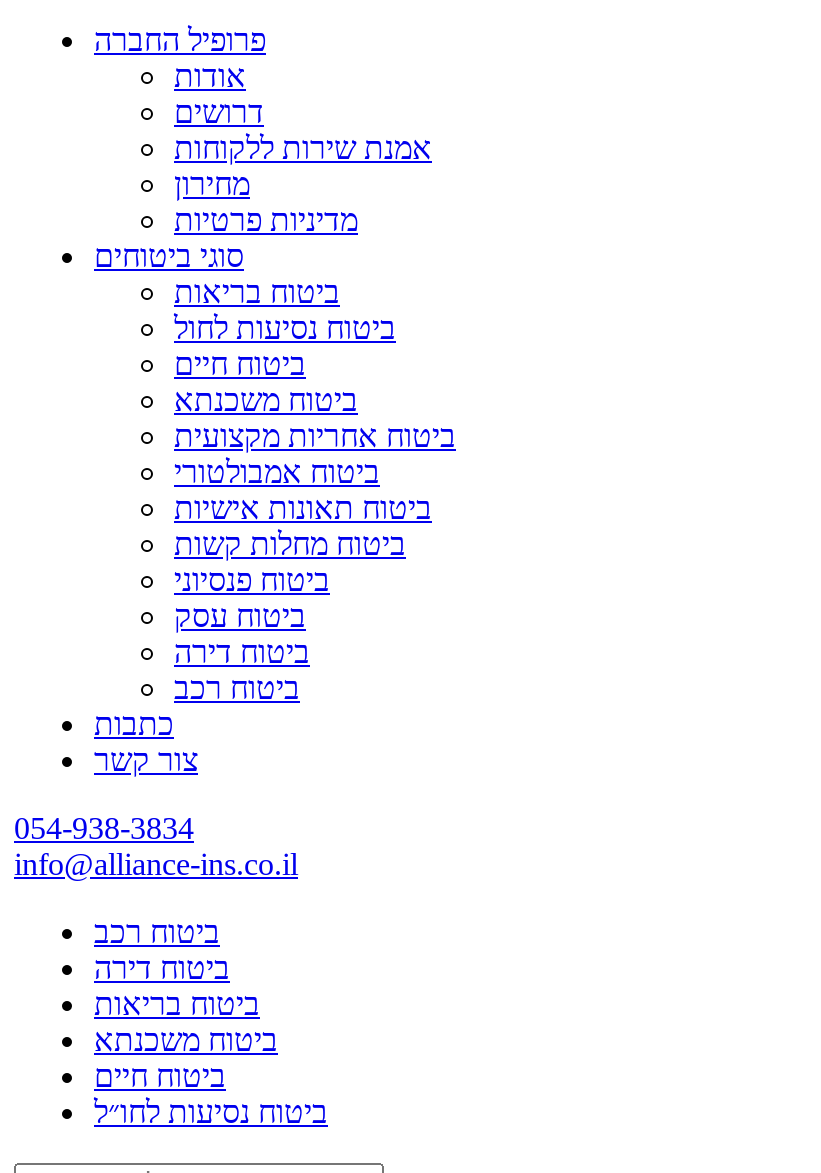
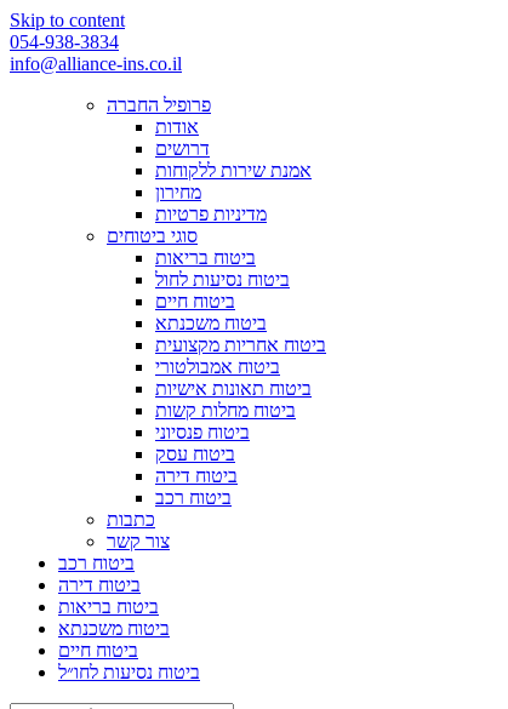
+ Skip to content

moved down: פרופיל החברה | אודות | דרושים | ... | כתבות | צור קשר

moved up: 054-938-3834 | info@alliance-ins.co.il
